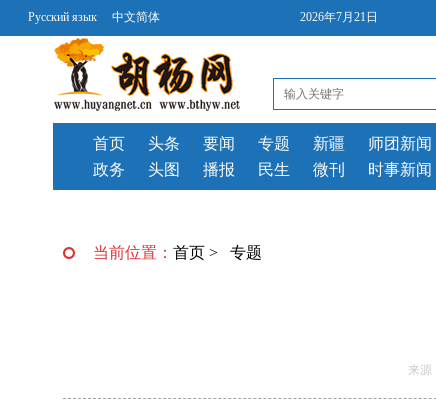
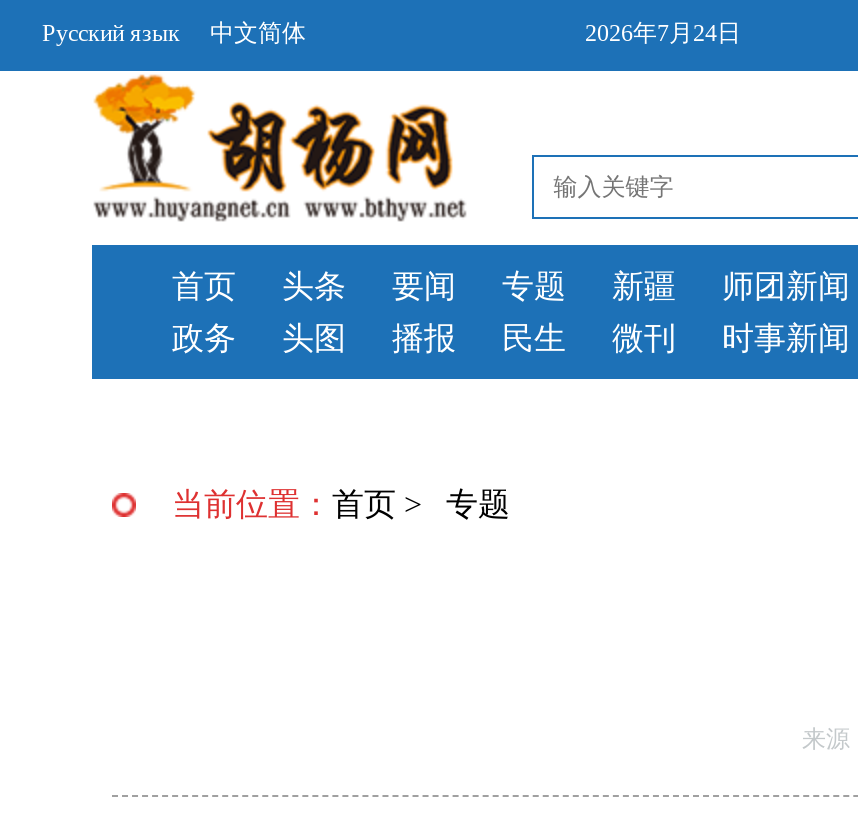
- 2026年7月21日
+ 2026年7月24日
